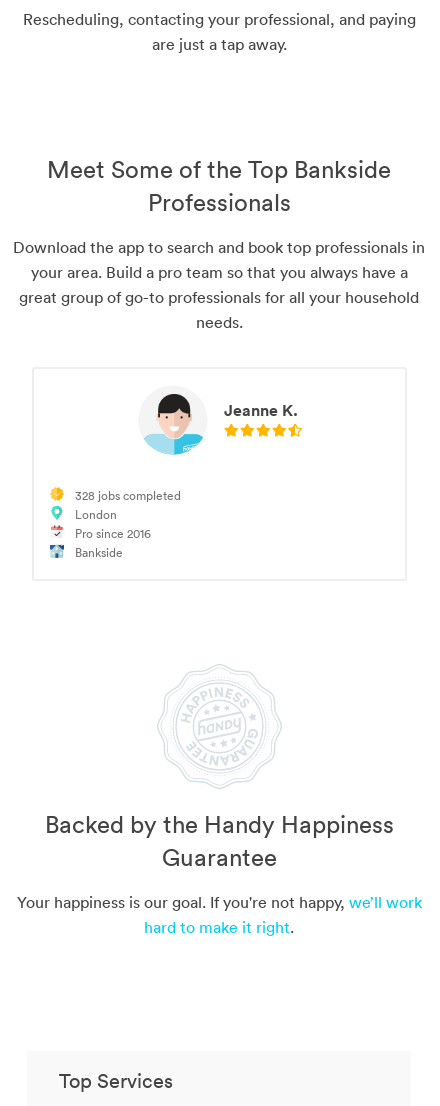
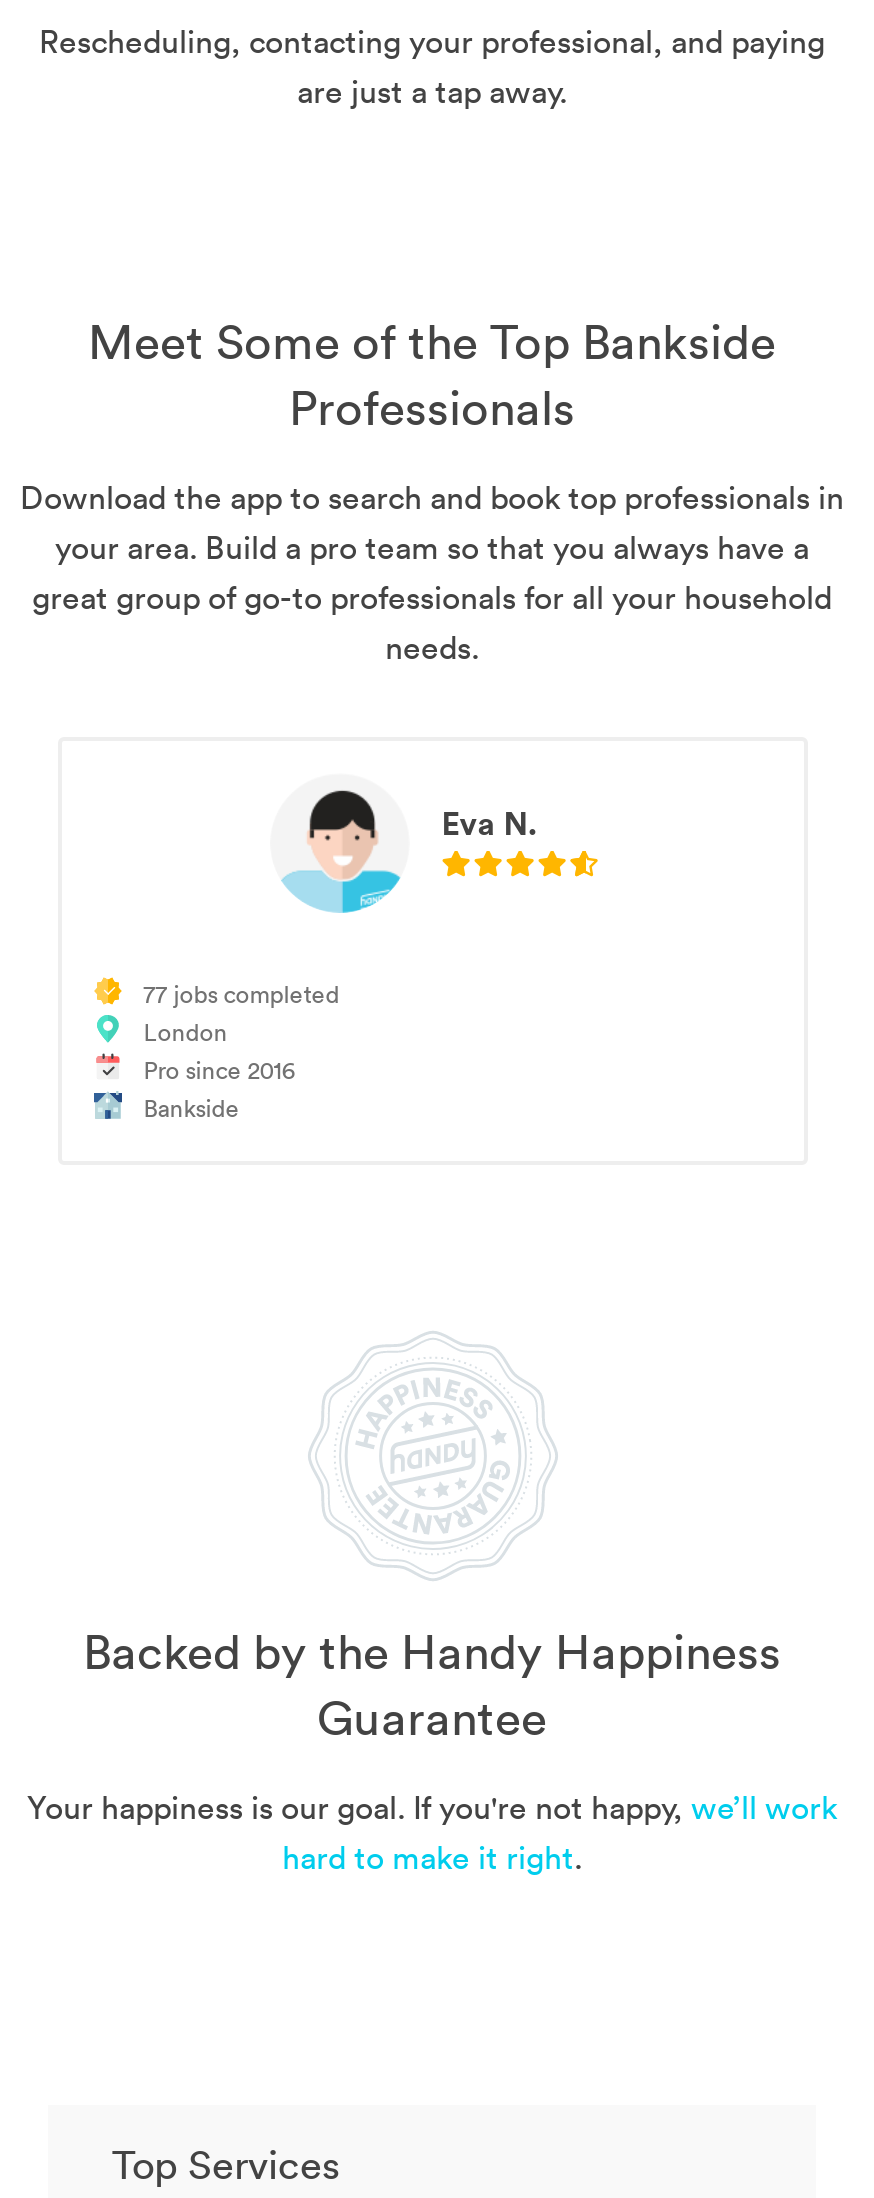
- Jeanne K.
+ Eva N.

- 328 jobs completed
+ 77 jobs completed
